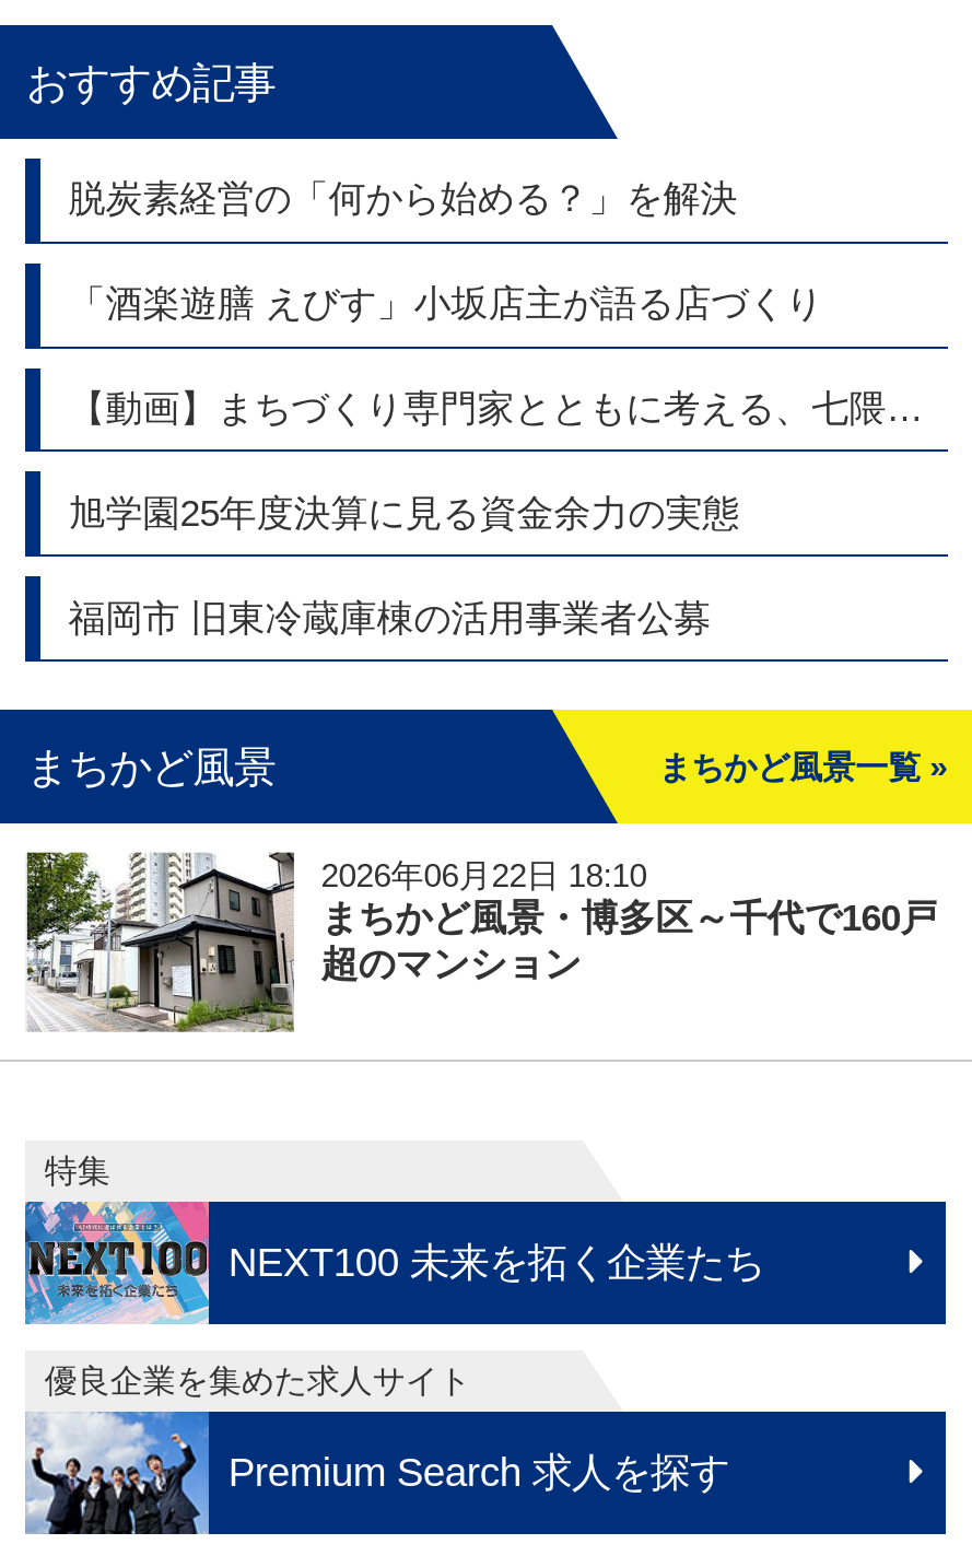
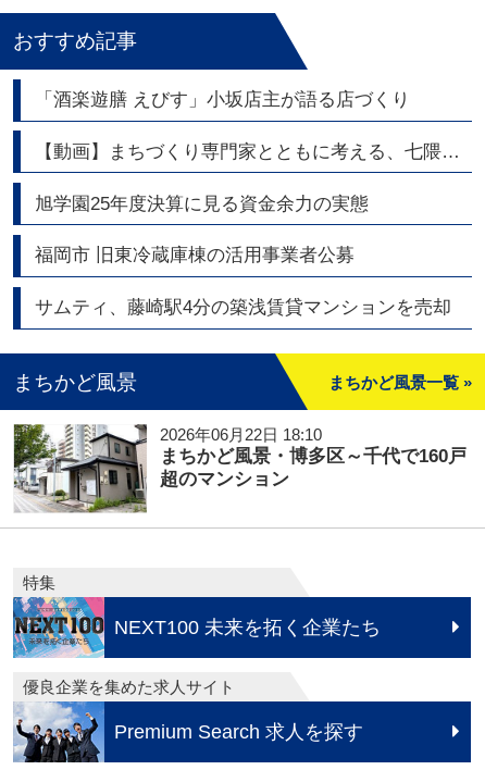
- 脱炭素経営の「何から始める？」を解決

moved up: 「酒楽遊膳 えびす」小坂店主が語る店づくり | 旭学園25年度決算に見る資金余力の実態 | 福岡市 旧東冷蔵庫棟の活用事業者公募

+ サムティ、藤崎駅4分の築浅賃貸マンションを売却
